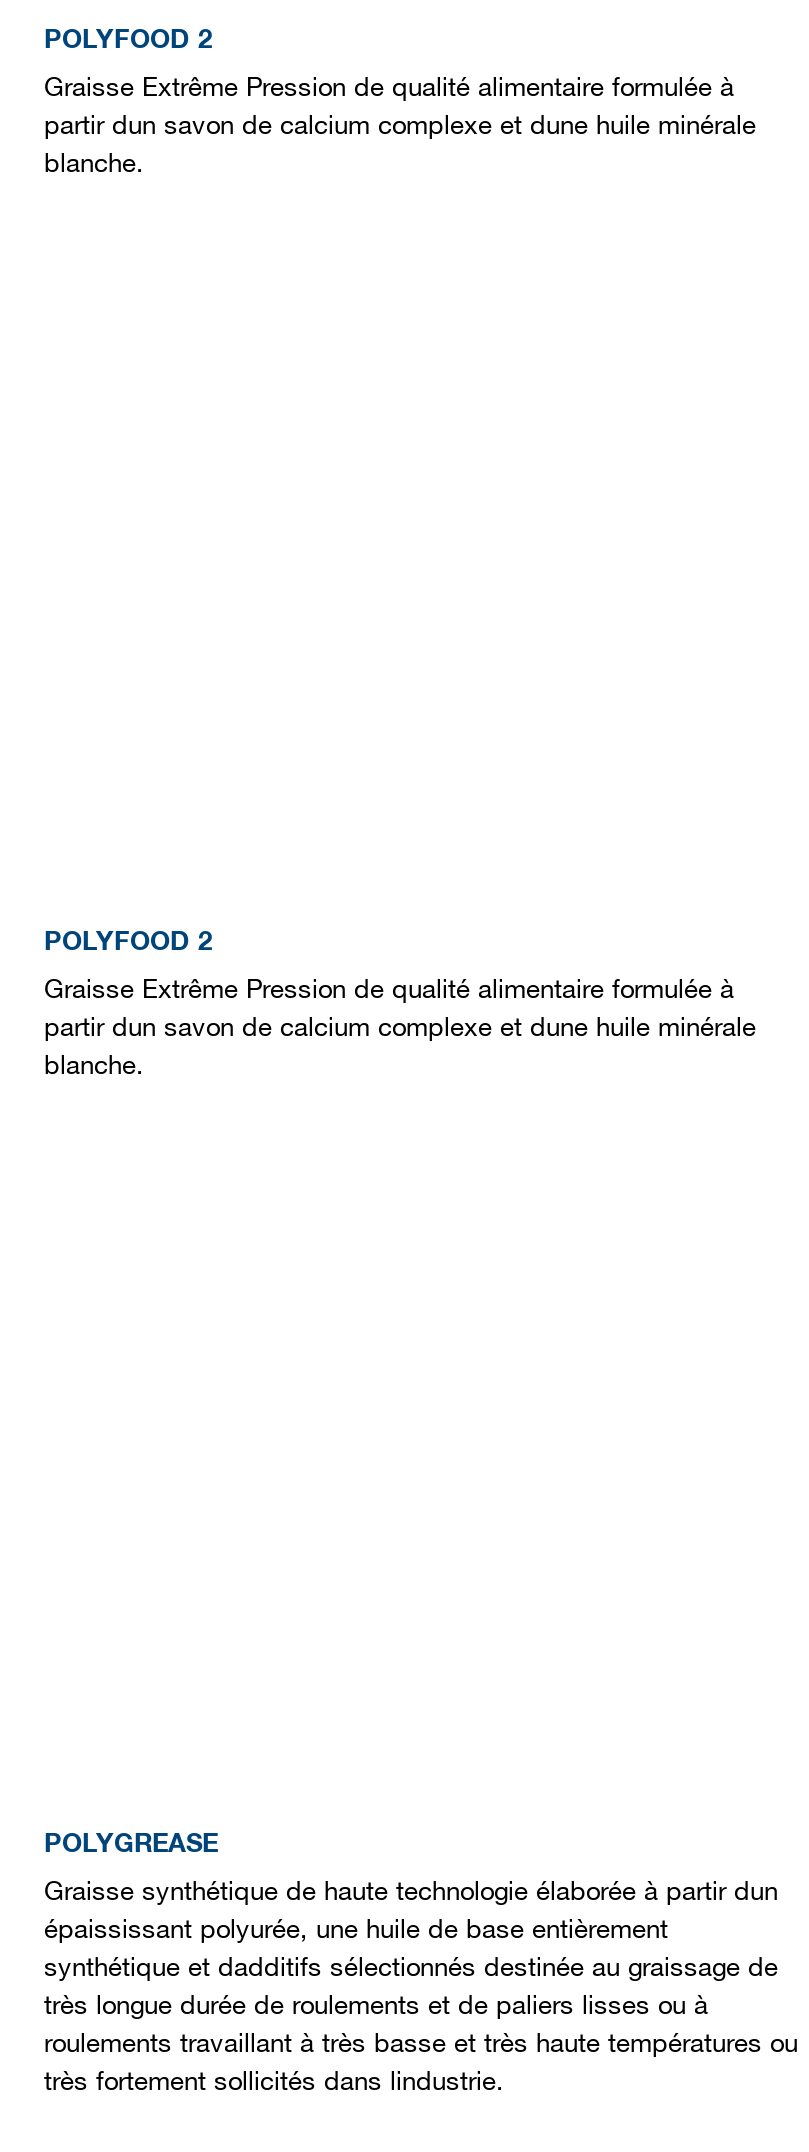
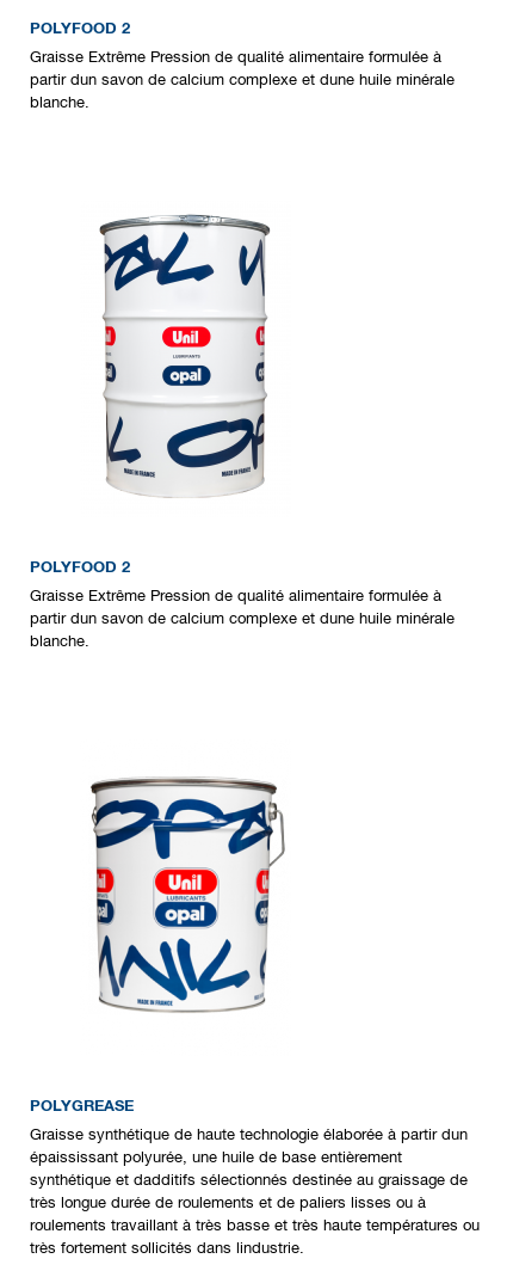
+ [image]

+ [image]
